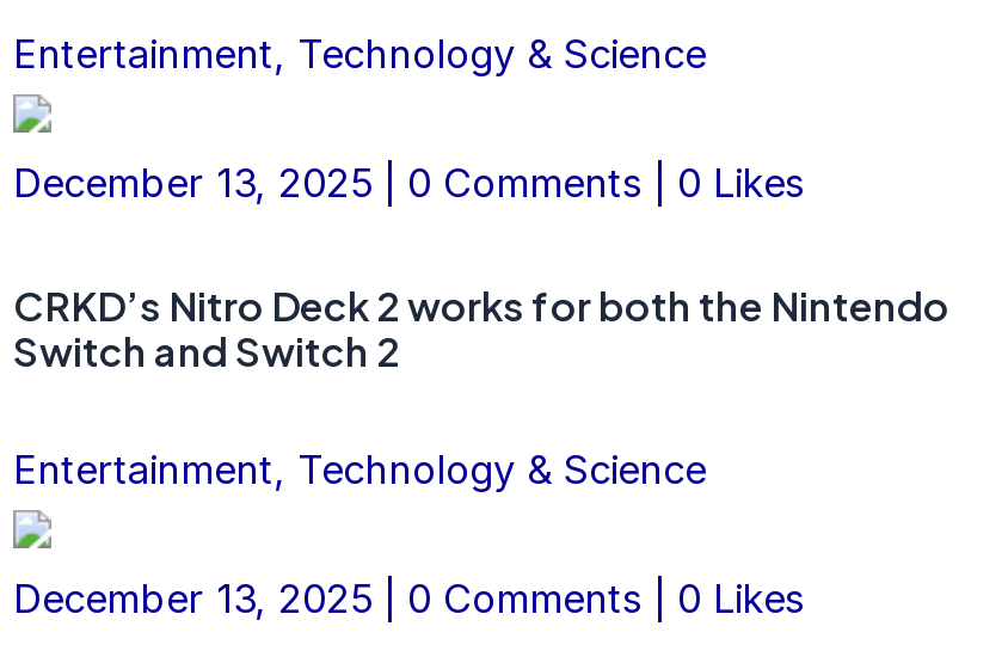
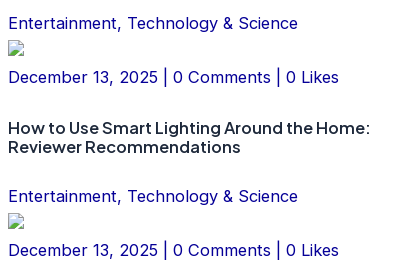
- CRKD’s Nitro Deck 2 works for both the Nintendo
- Switch and Switch 2
+ How to Use Smart Lighting Around the Home:
+ Reviewer Recommendations
